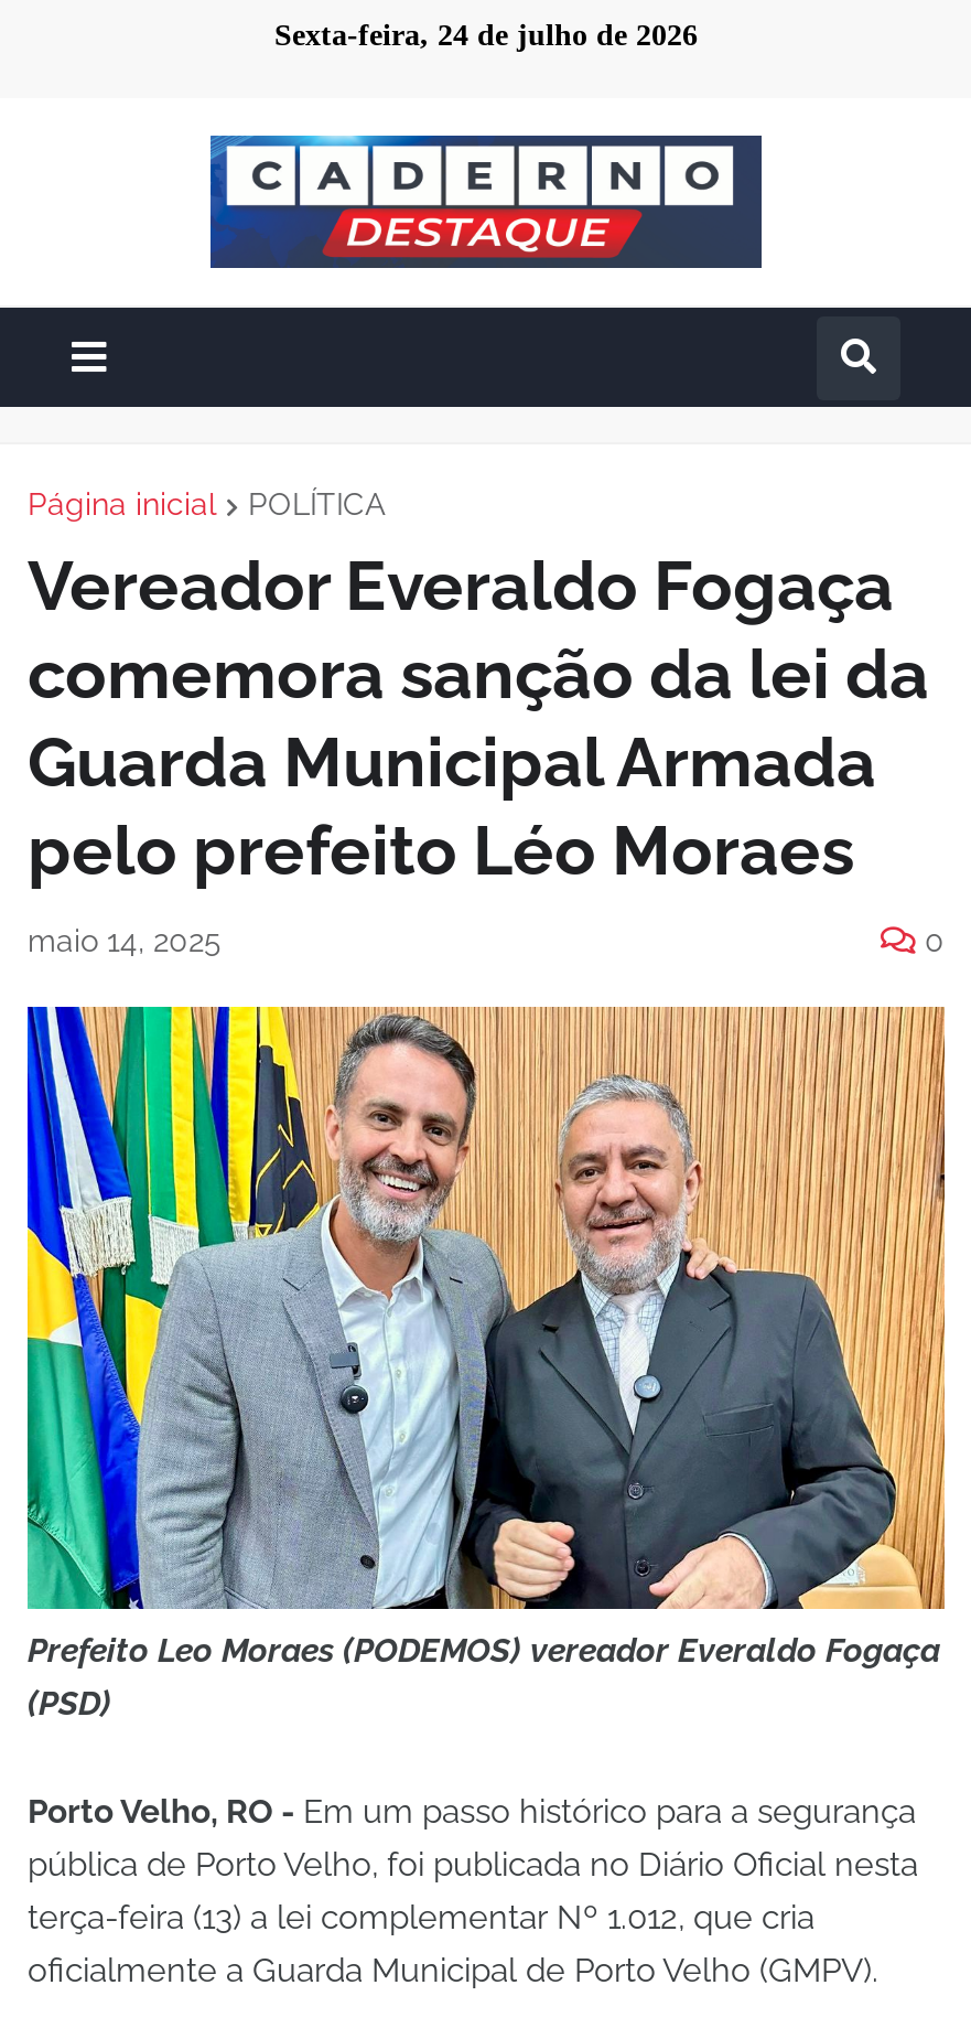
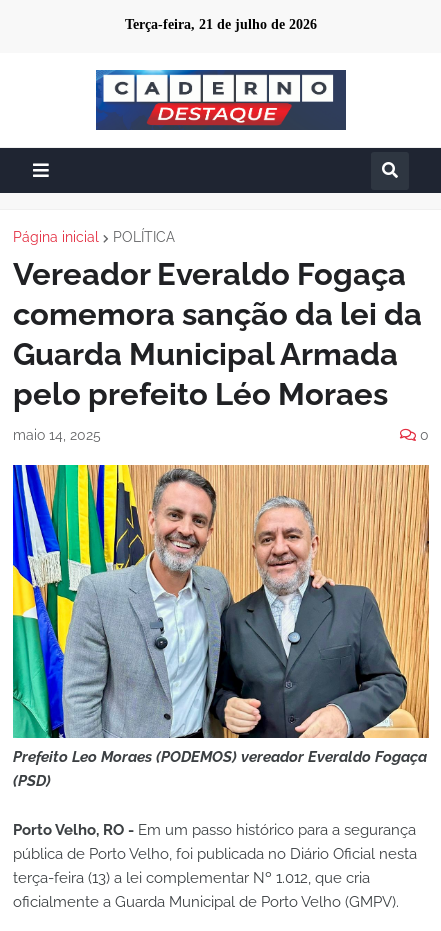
- Sexta-feira, 24 de julho de 2026
+ Terça-feira, 21 de julho de 2026
